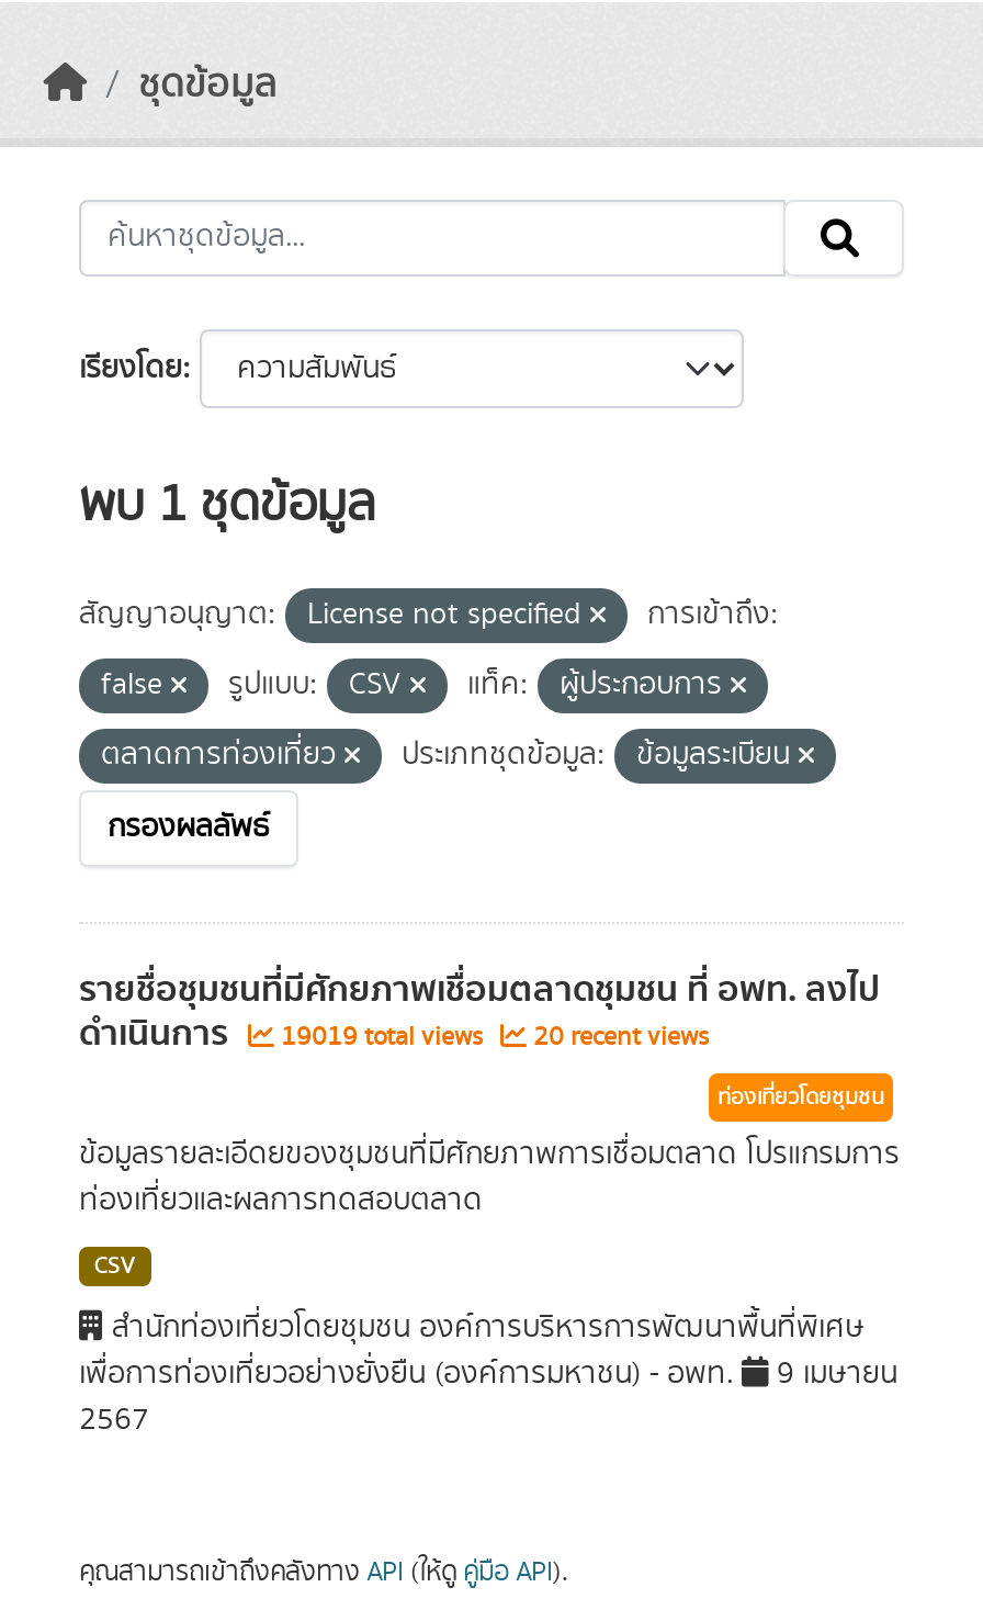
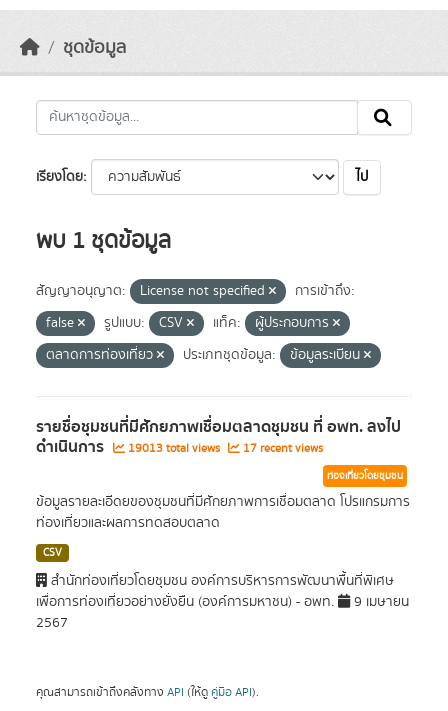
+ ไป

- กรองผลลัพธ์

- 19019 total views
+ 19013 total views

- 20 recent views
+ 17 recent views
